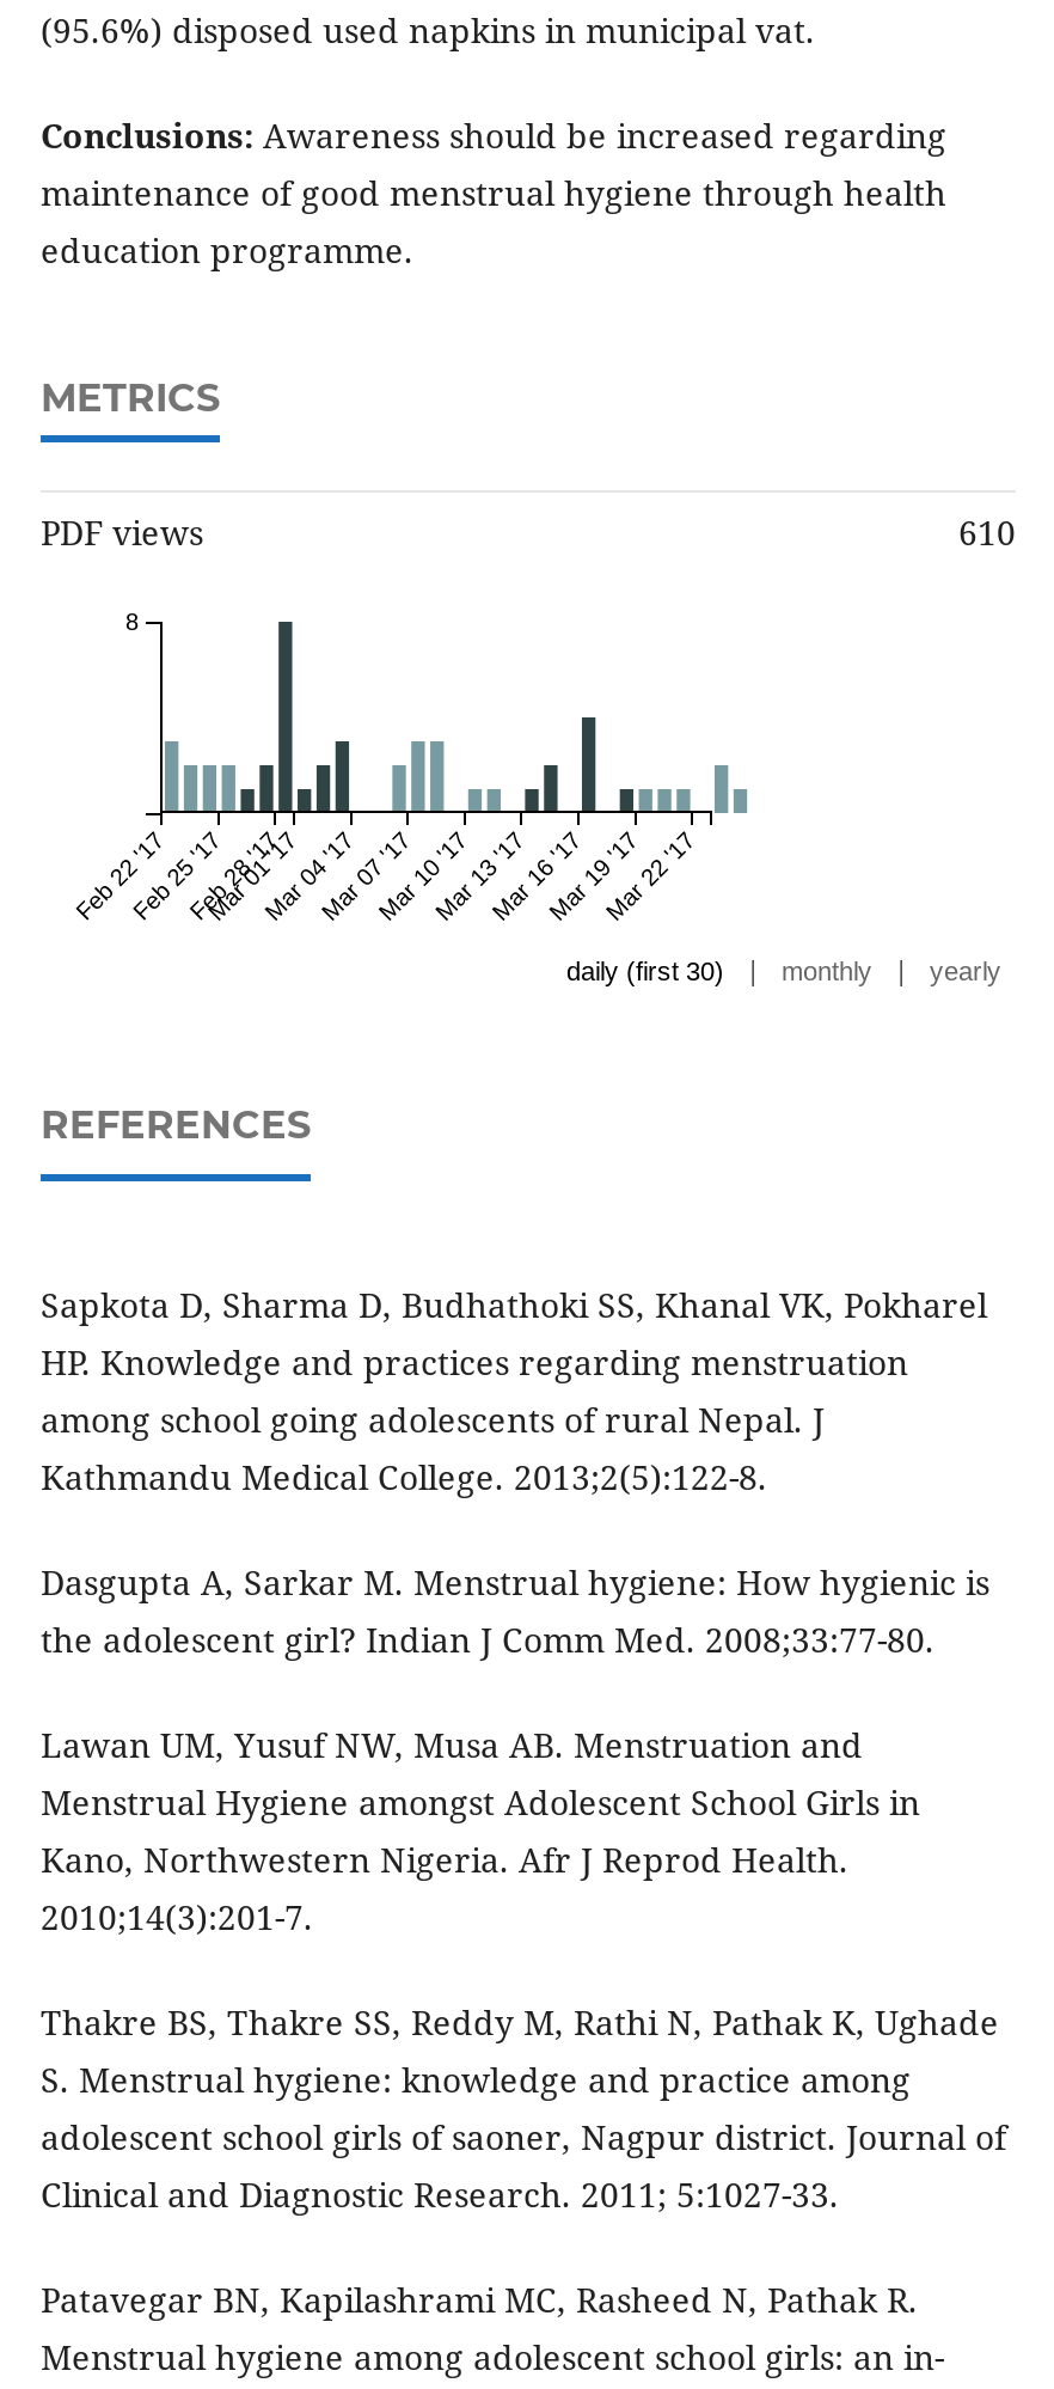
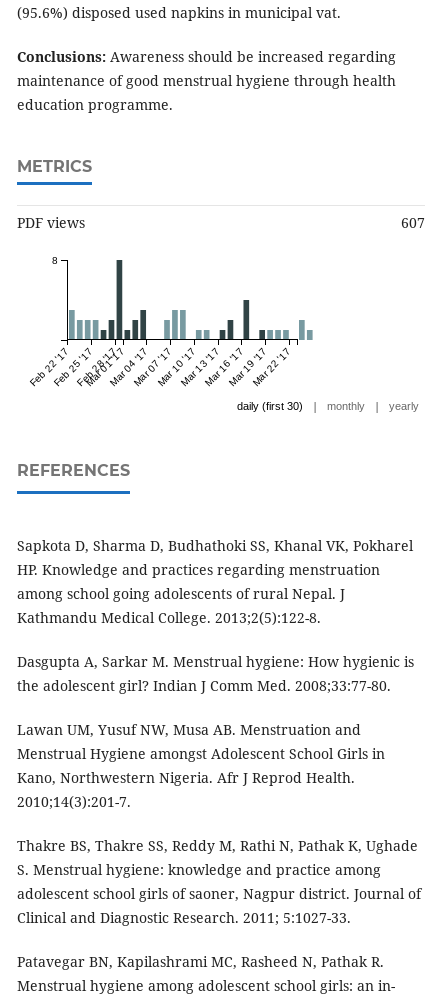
- 610
+ 607
